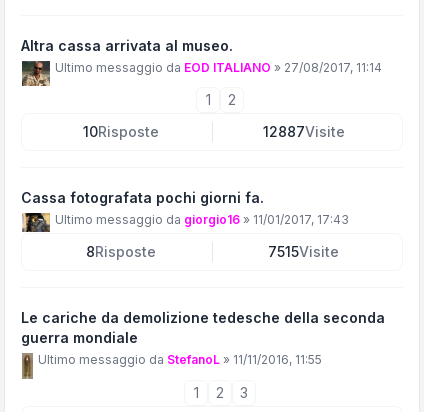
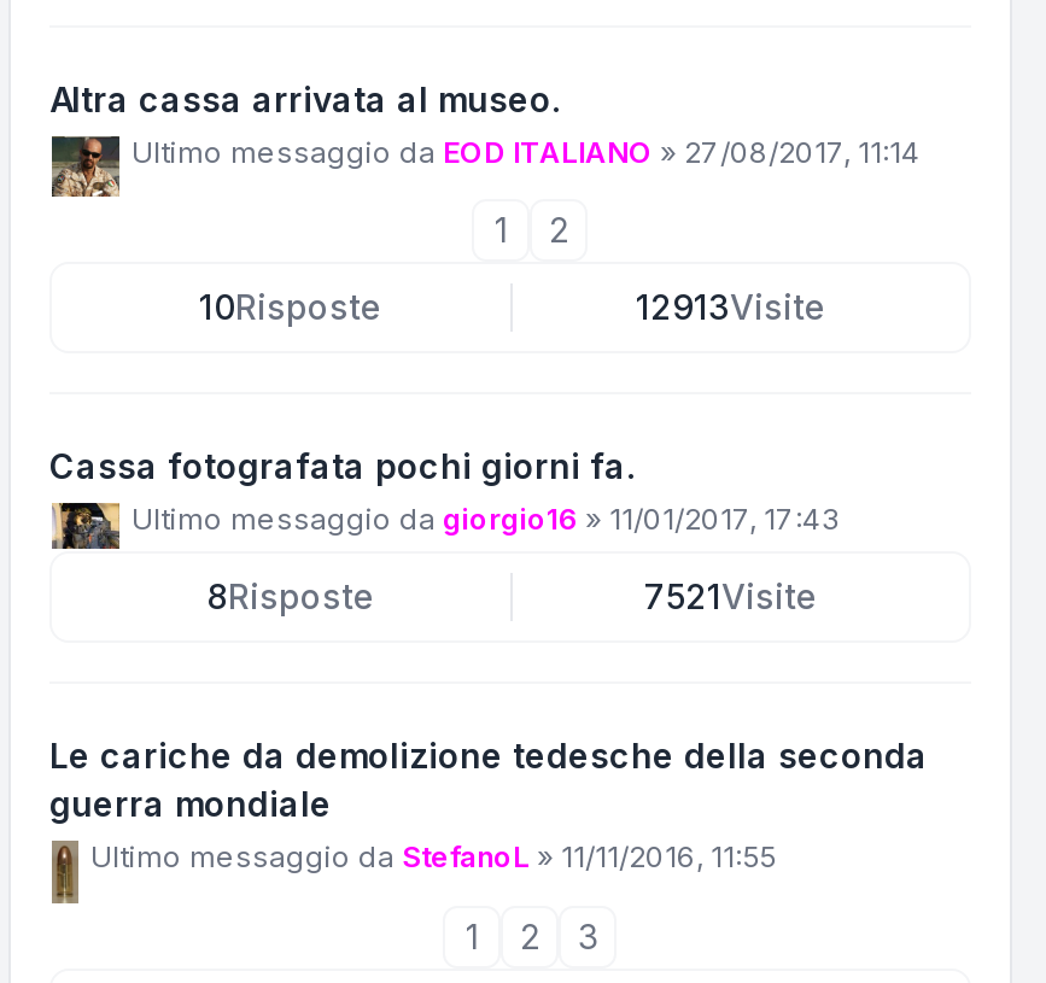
- 12887Visite
+ 12913Visite

- 7515Visite
+ 7521Visite
